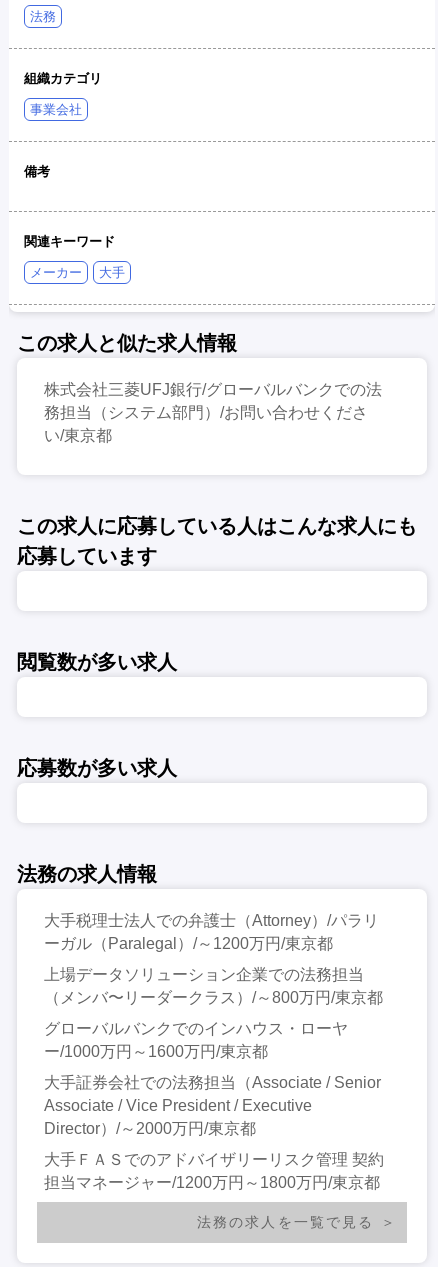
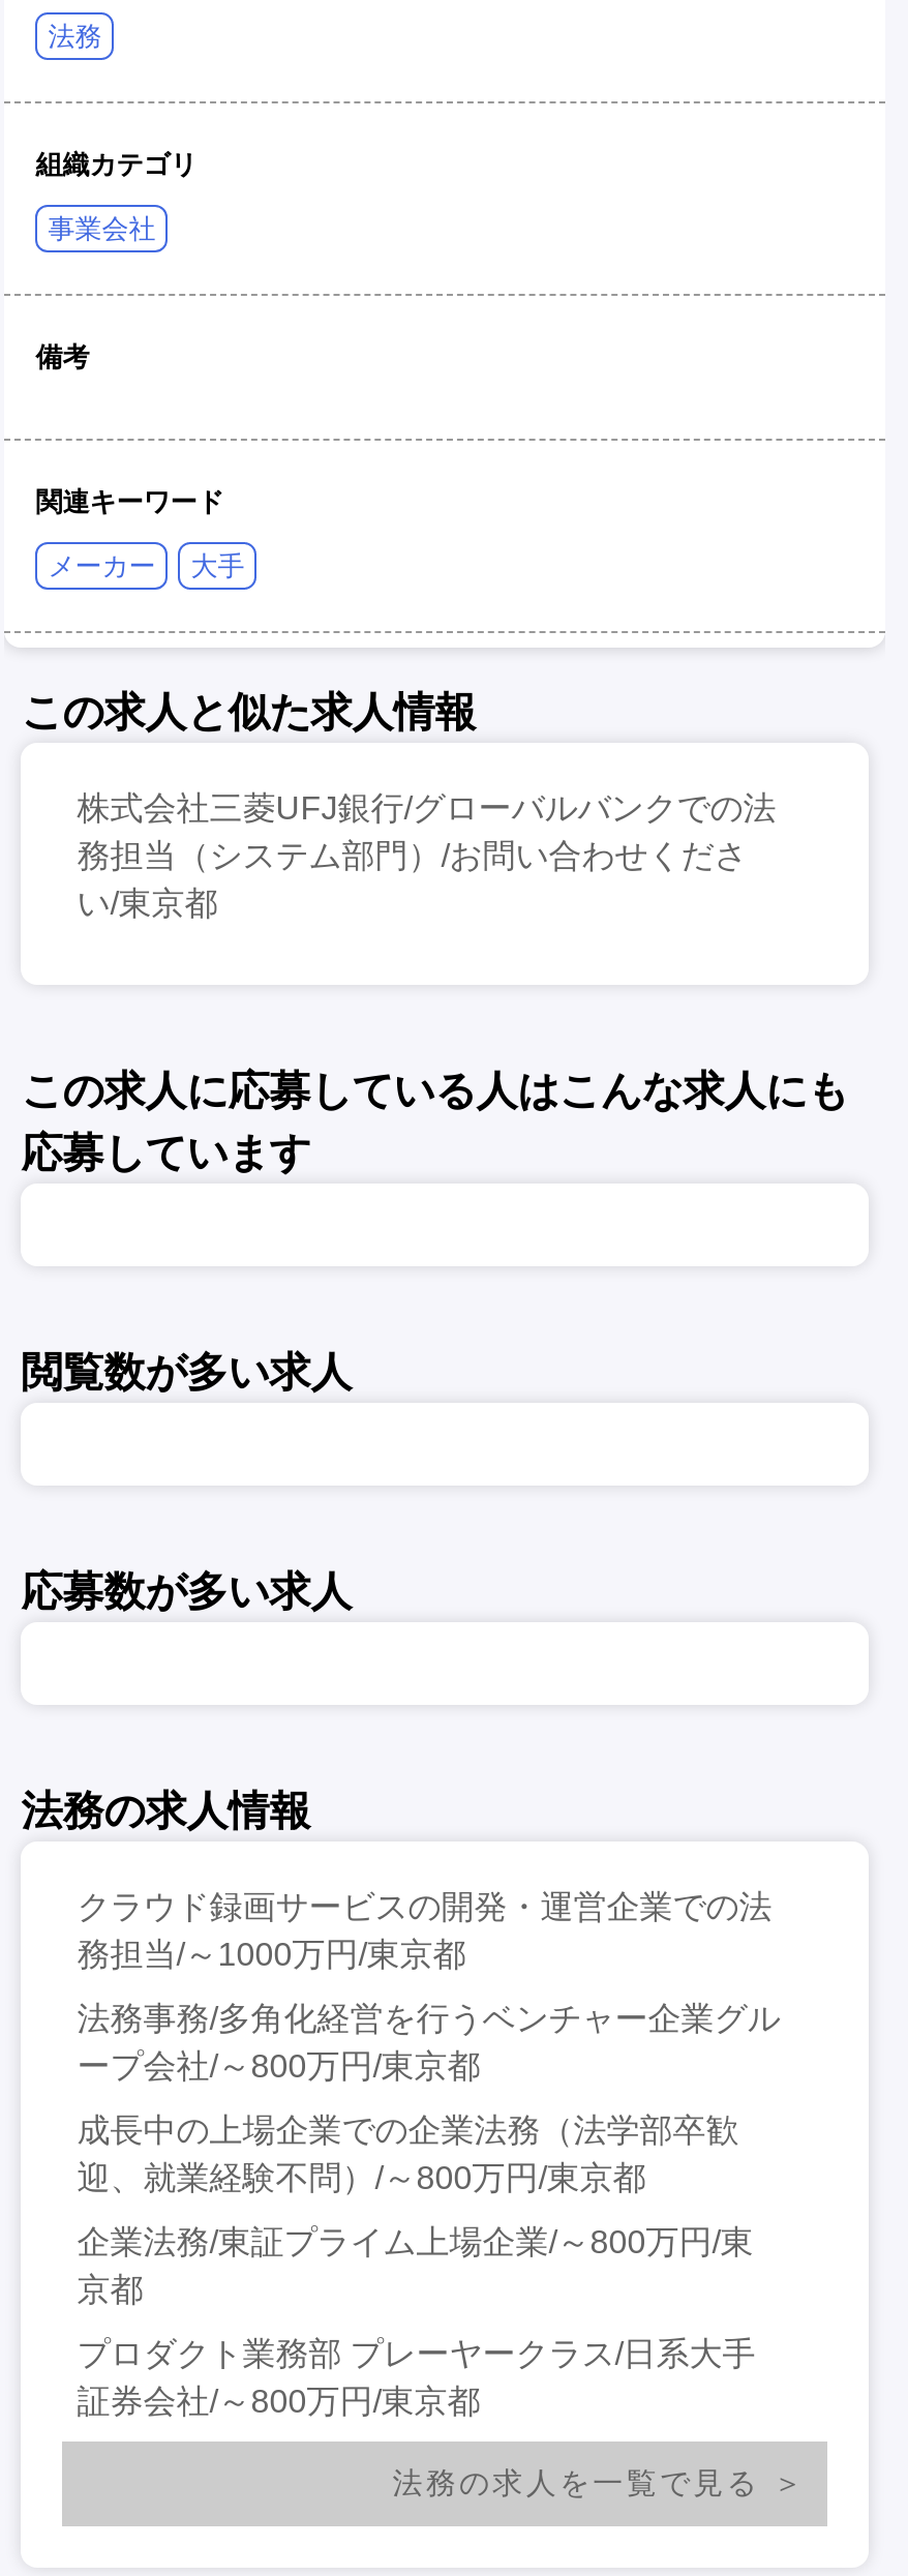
- 大手税理士法人での弁護士（Attorney）/パラリ
- ーガル（Paralegal）/～1200万円/東京都
+ クラウド録画サービスの開発・運営企業での法
+ 務担当/～1000万円/東京都

- 上場データソリューション企業での法務担当
- （メンバ〜リーダークラス）/～800万円/東京都
+ 法務事務/多角化経営を行うベンチャー企業グル
+ ープ会社/～800万円/東京都

- グローバルバンクでのインハウス・ローヤ
- ー/1000万円～1600万円/東京都
+ 成長中の上場企業での企業法務（法学部卒歓
+ 迎、就業経験不問）/～800万円/東京都

- 大手証券会社での法務担当（Associate / Senior
- Associate / Vice President / Executive
- Director）/～2000万円/東京都
+ 企業法務/東証プライム上場企業/～800万円/東
+ 京都

- 大手ＦＡＳでのアドバイザリーリスク管理 契約
- 担当マネージャー/1200万円～1800万円/東京都
+ プロダクト業務部 プレーヤークラス/日系大手
+ 証券会社/～800万円/東京都
